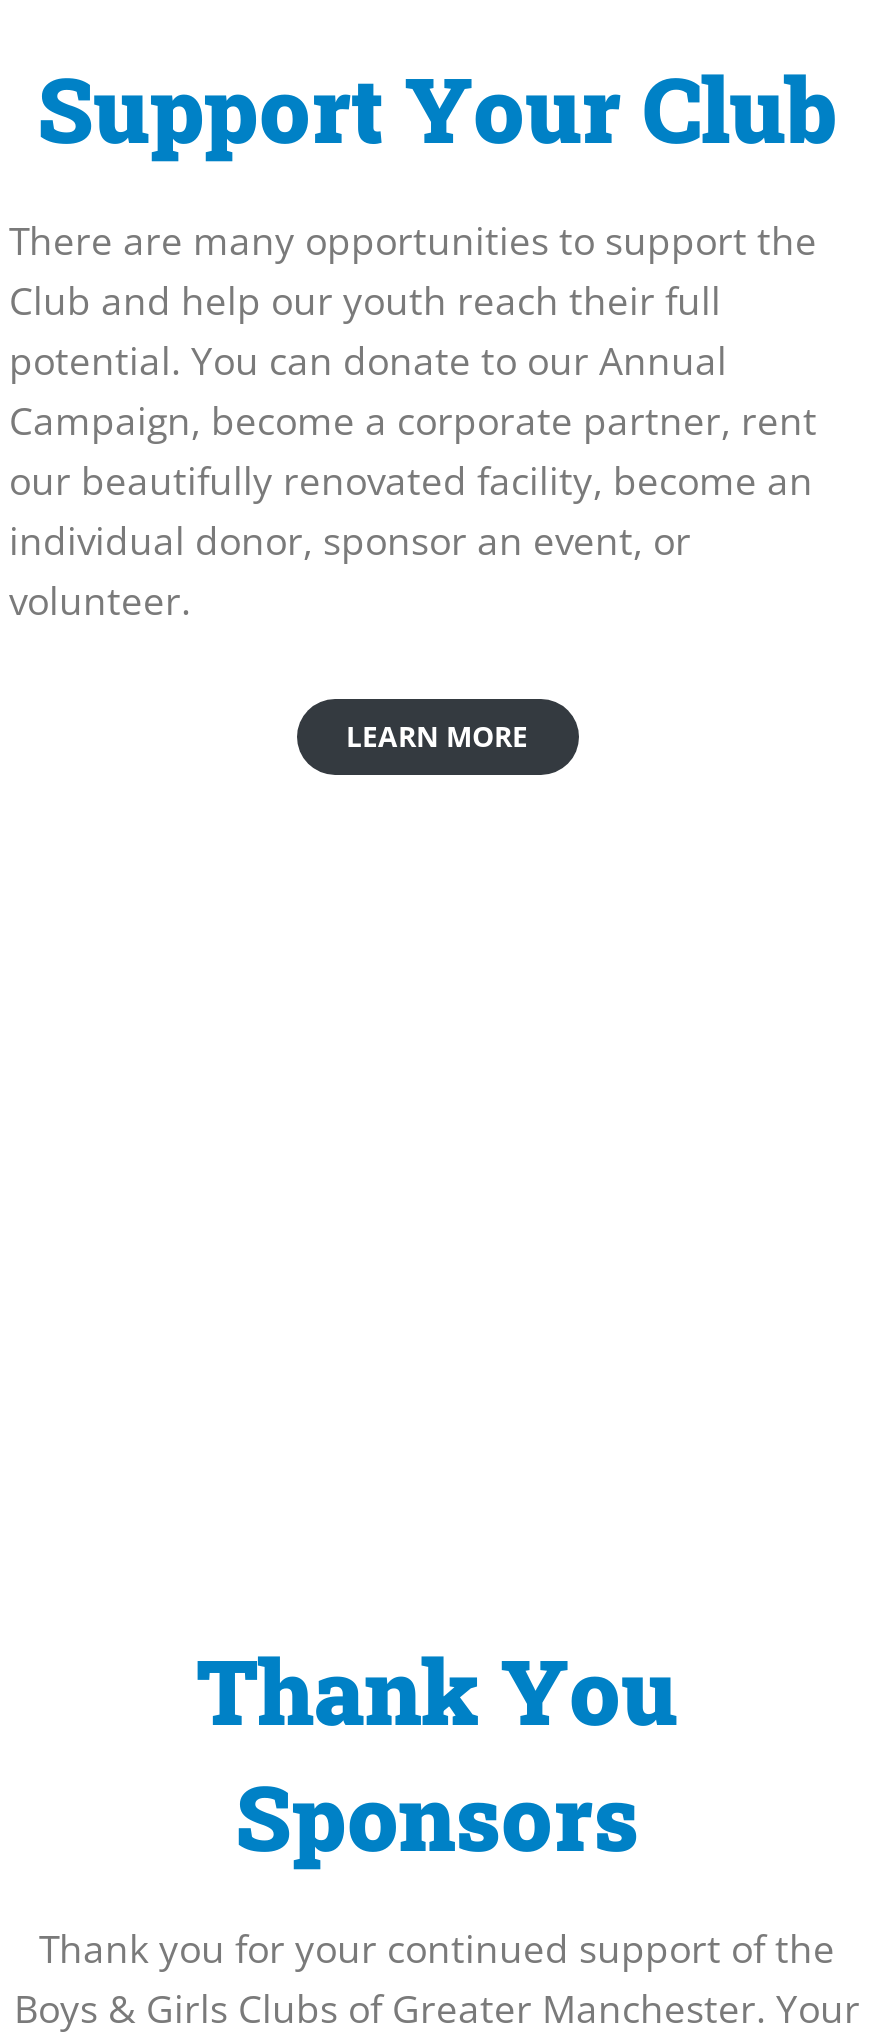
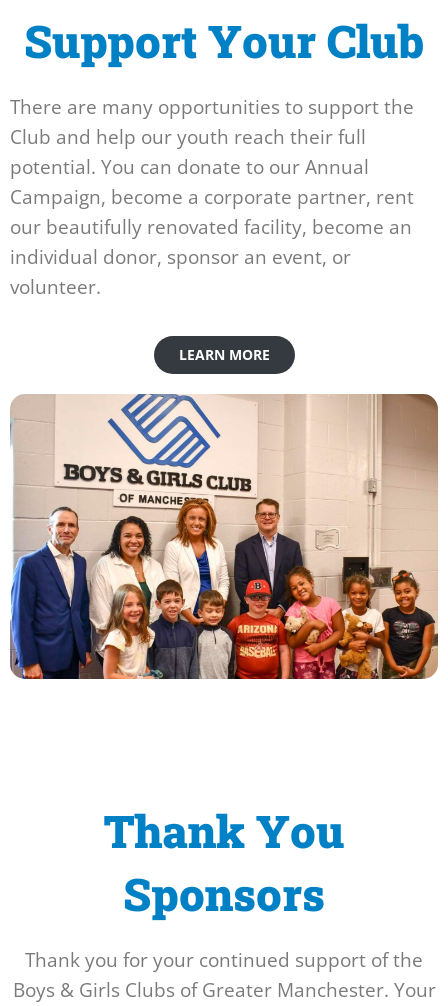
+ [image]
